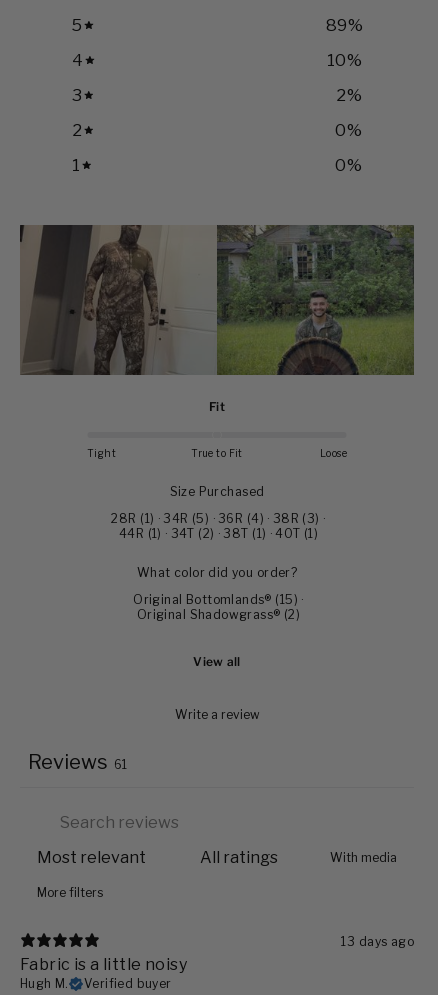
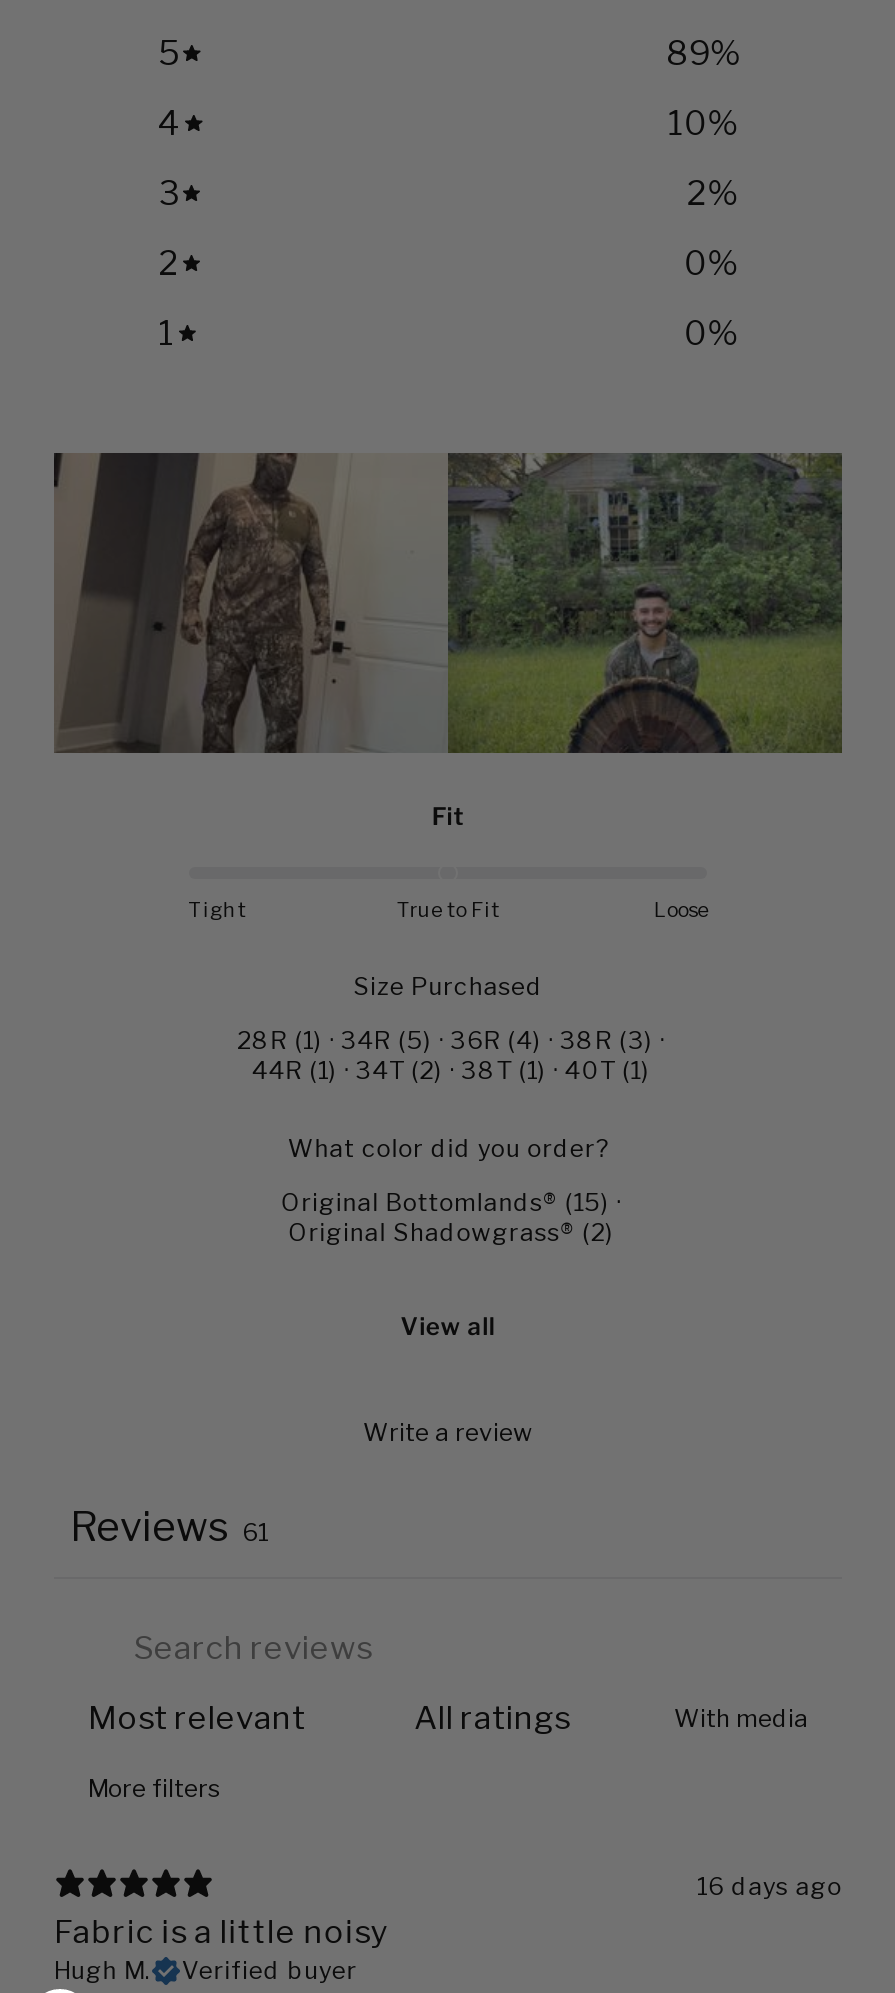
- 13 days ago
+ 16 days ago
